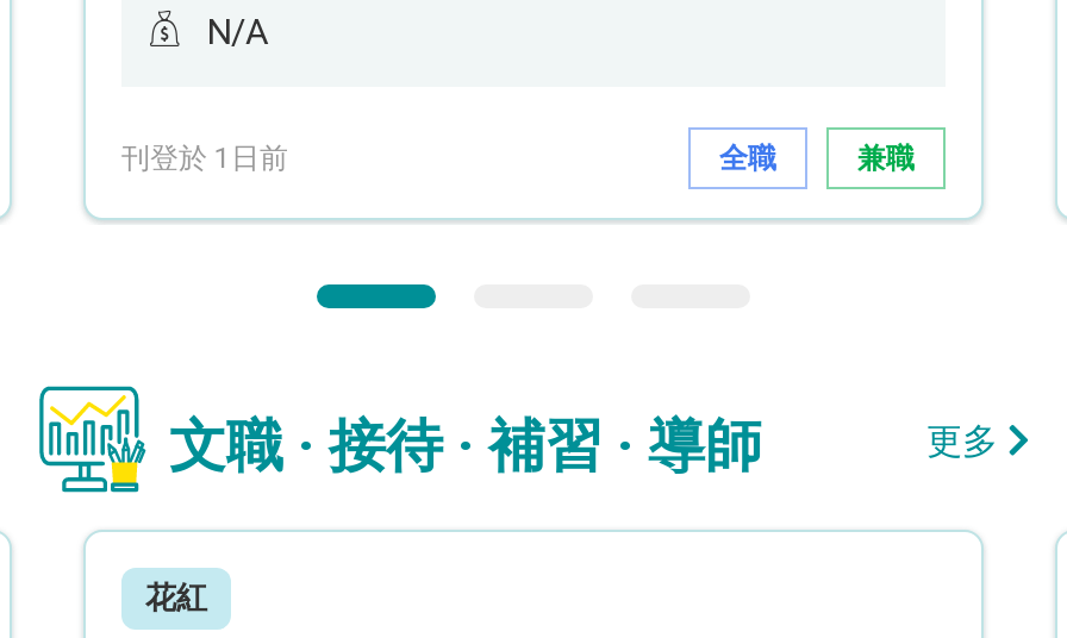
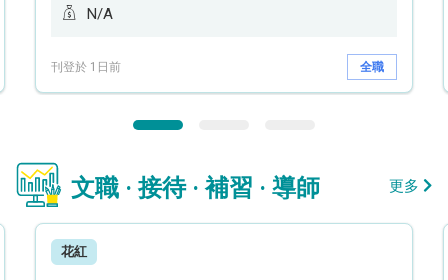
- 兼職
